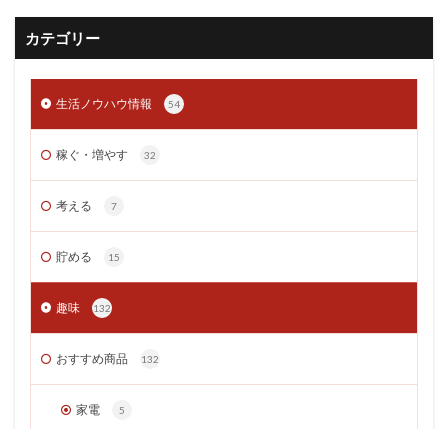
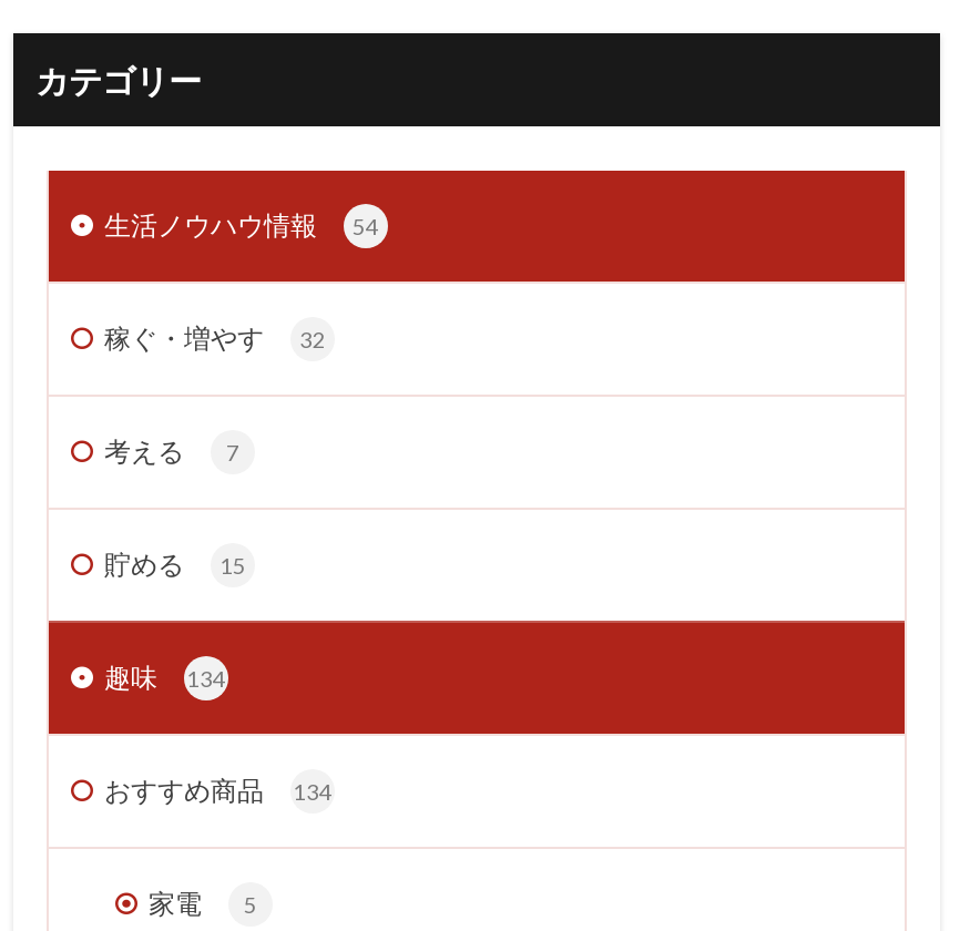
- 趣味 132
+ 趣味 134

- おすすめ商品 132
+ おすすめ商品 134
